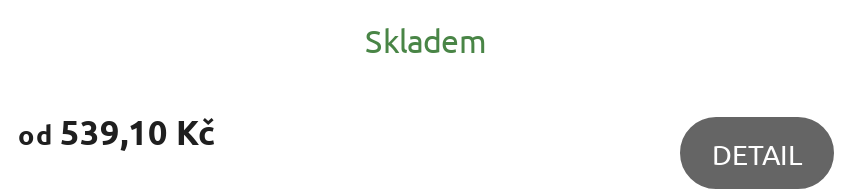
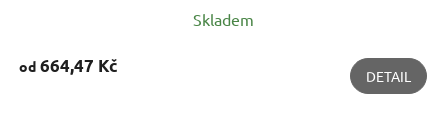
- od 539,10 Kč
+ od 664,47 Kč
